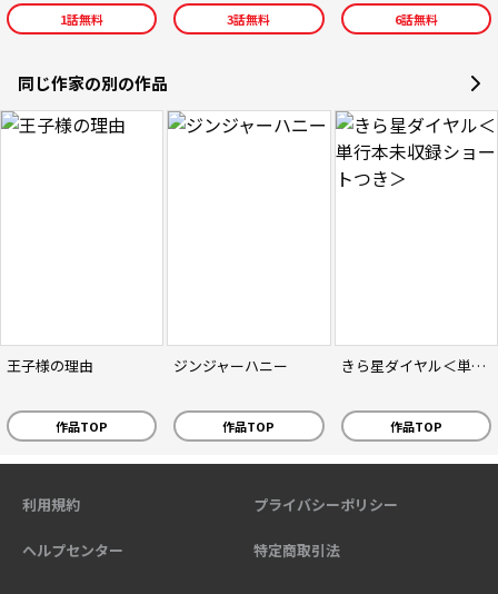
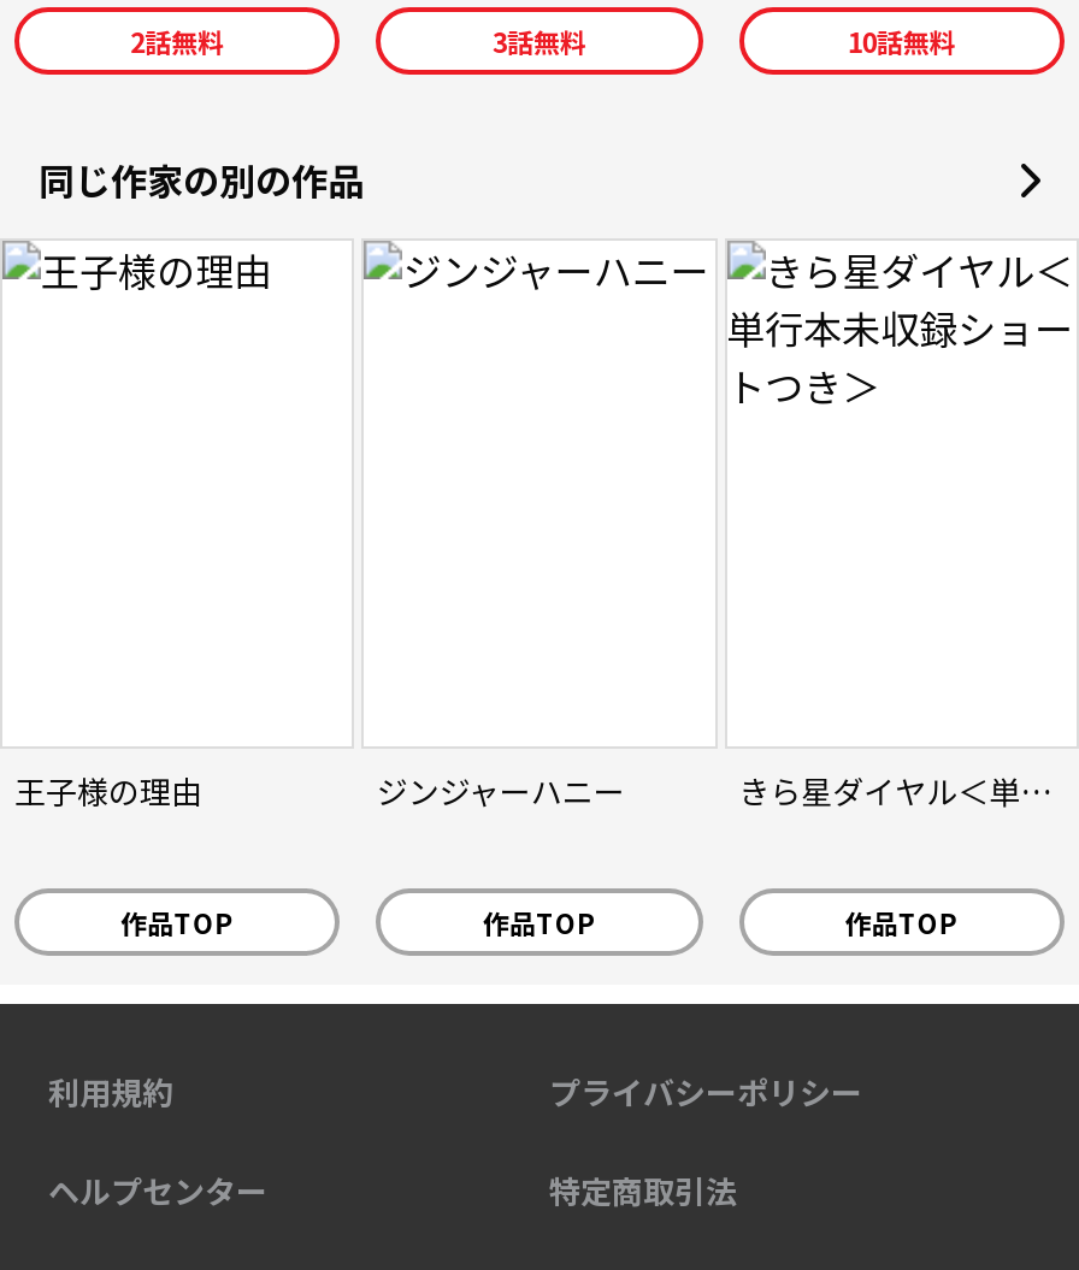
- 1話無料
+ 2話無料

- 6話無料
+ 10話無料
